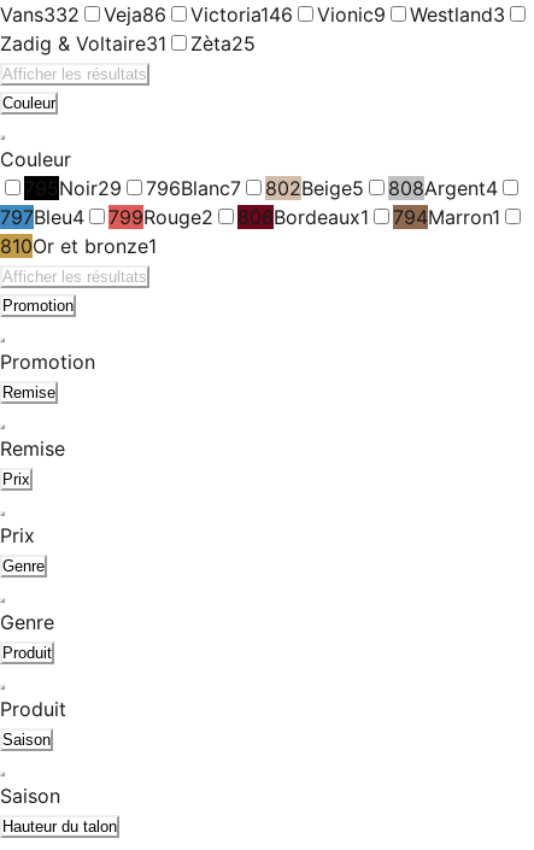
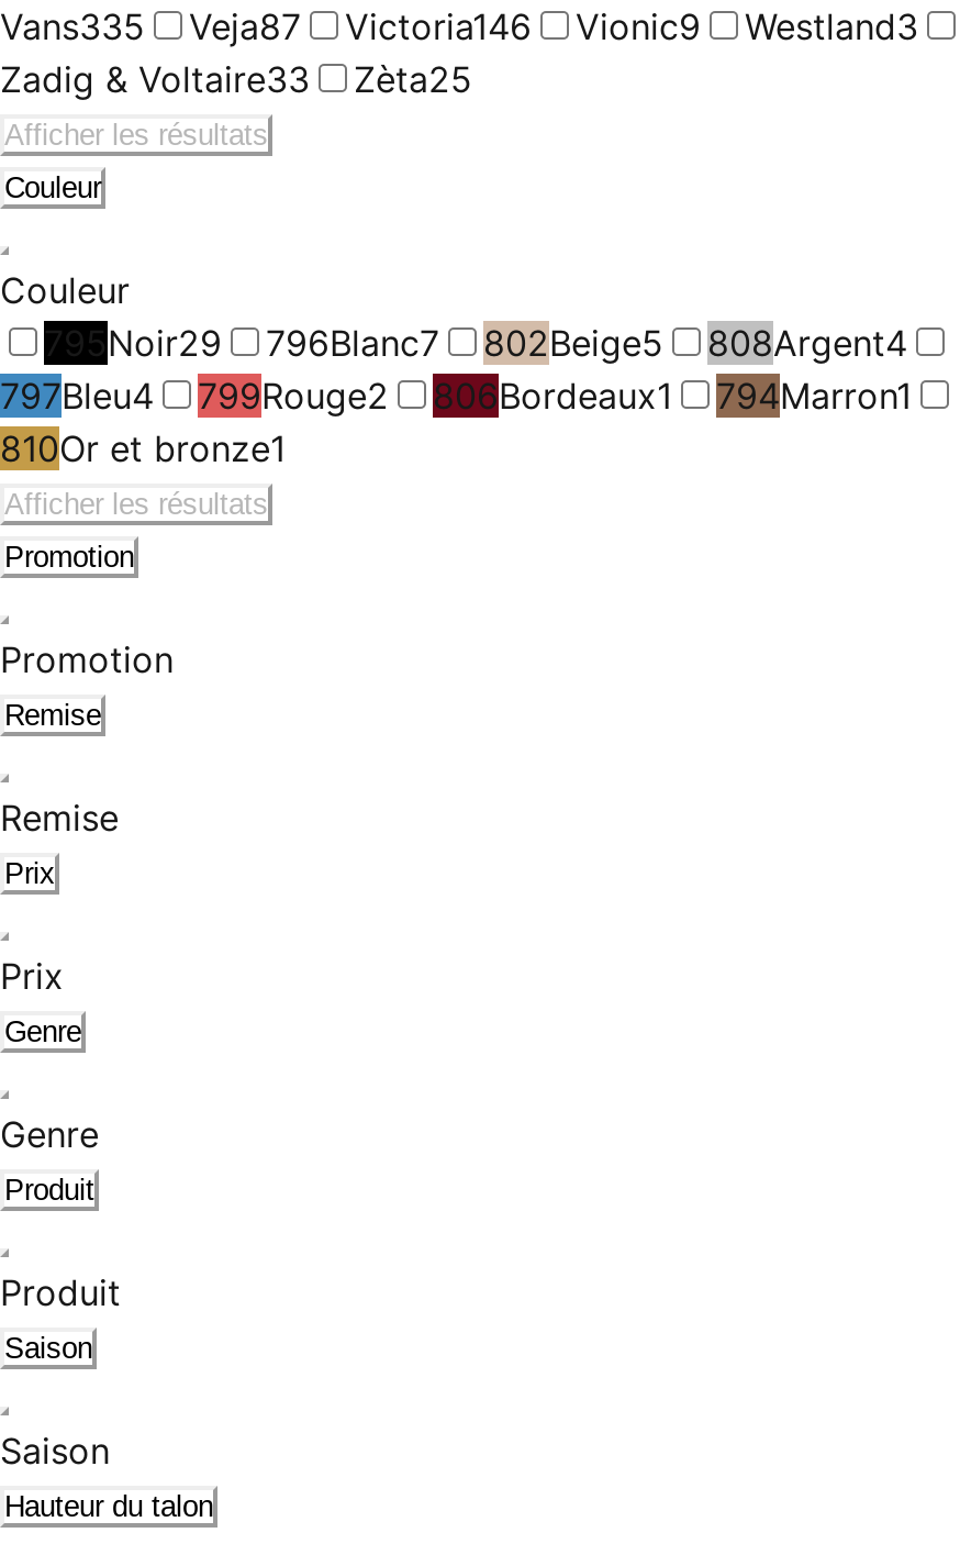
- Vans332
+ Vans335

- Veja86
+ Veja87

- Zadig & Voltaire31
+ Zadig & Voltaire33
